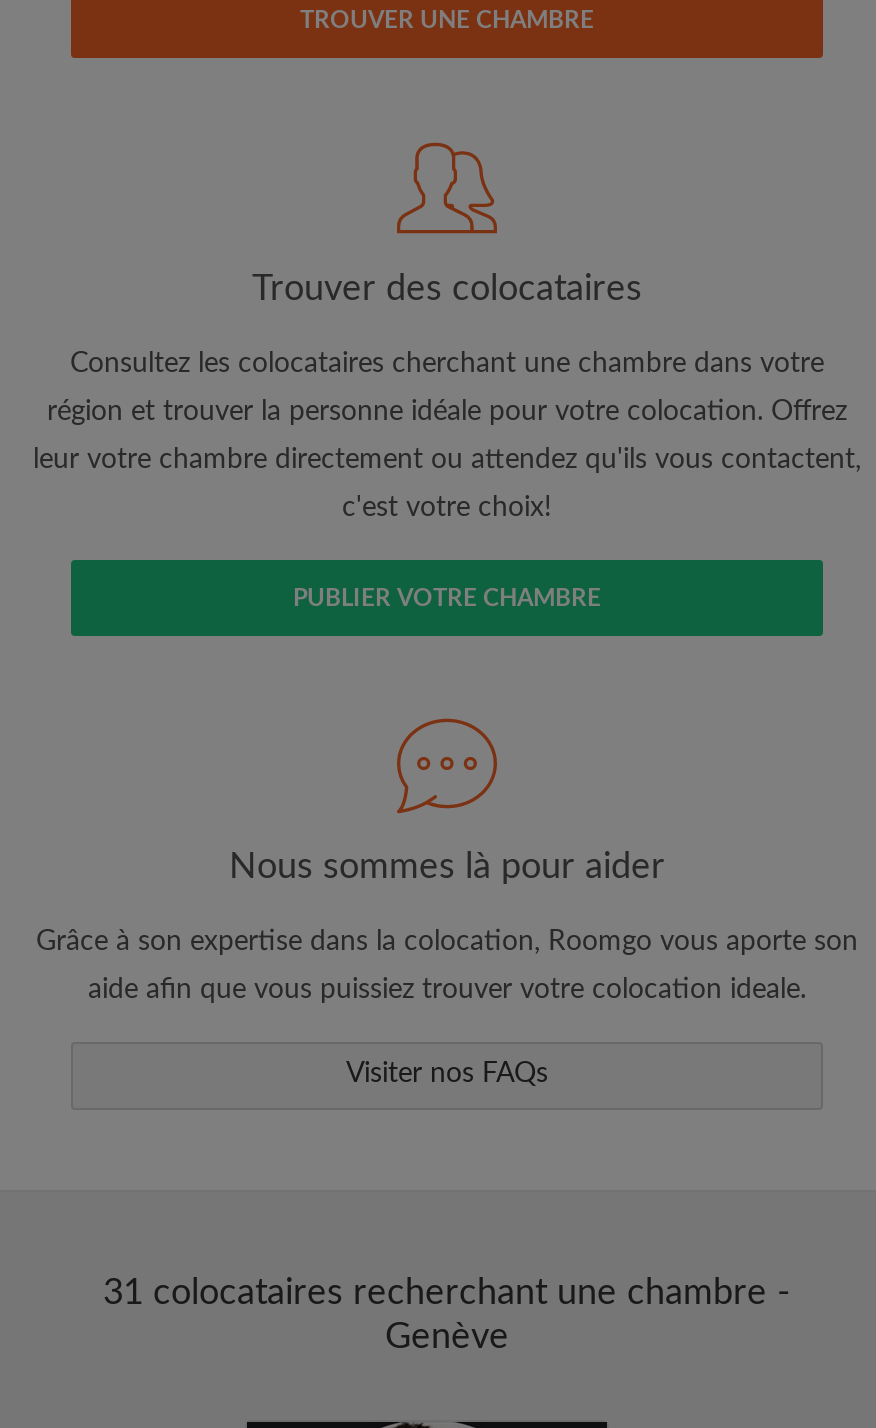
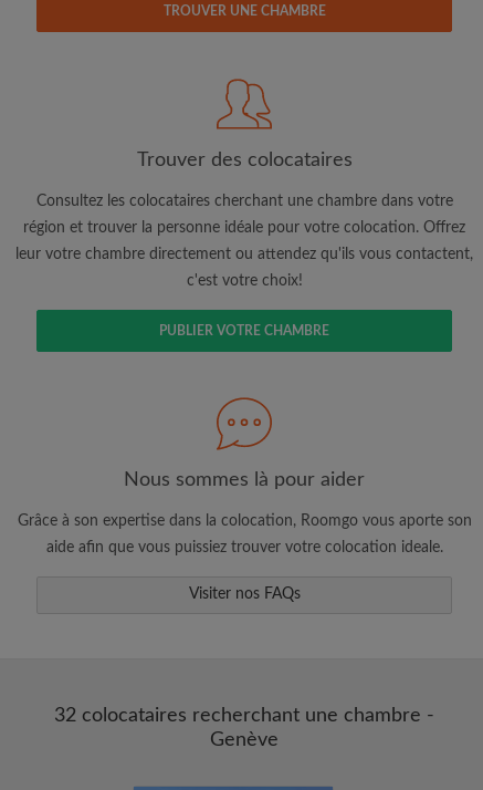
- 31 colocataires recherchant une chambre -
+ 32 colocataires recherchant une chambre -
